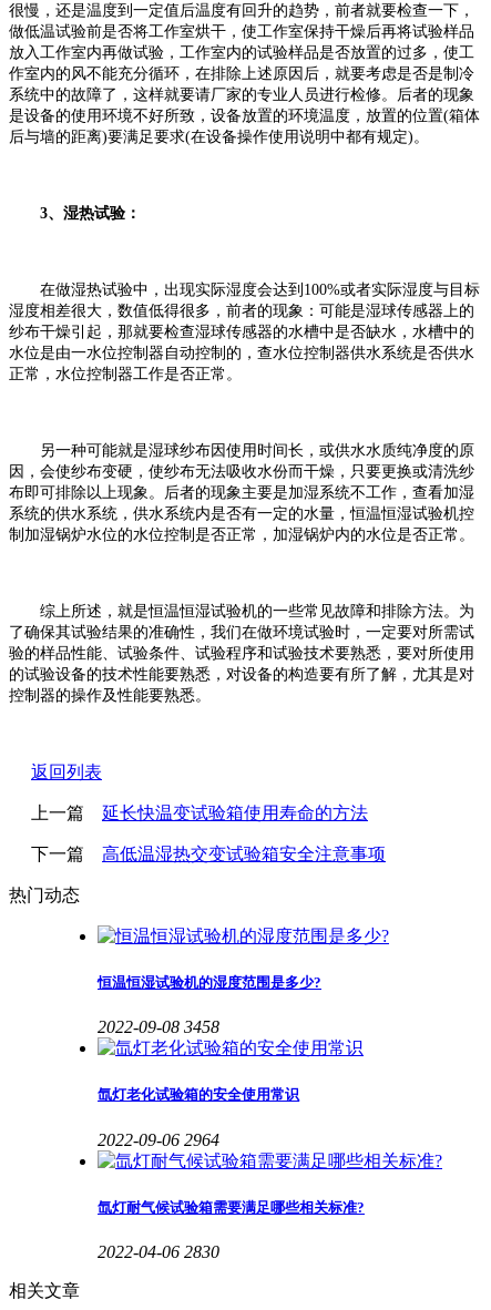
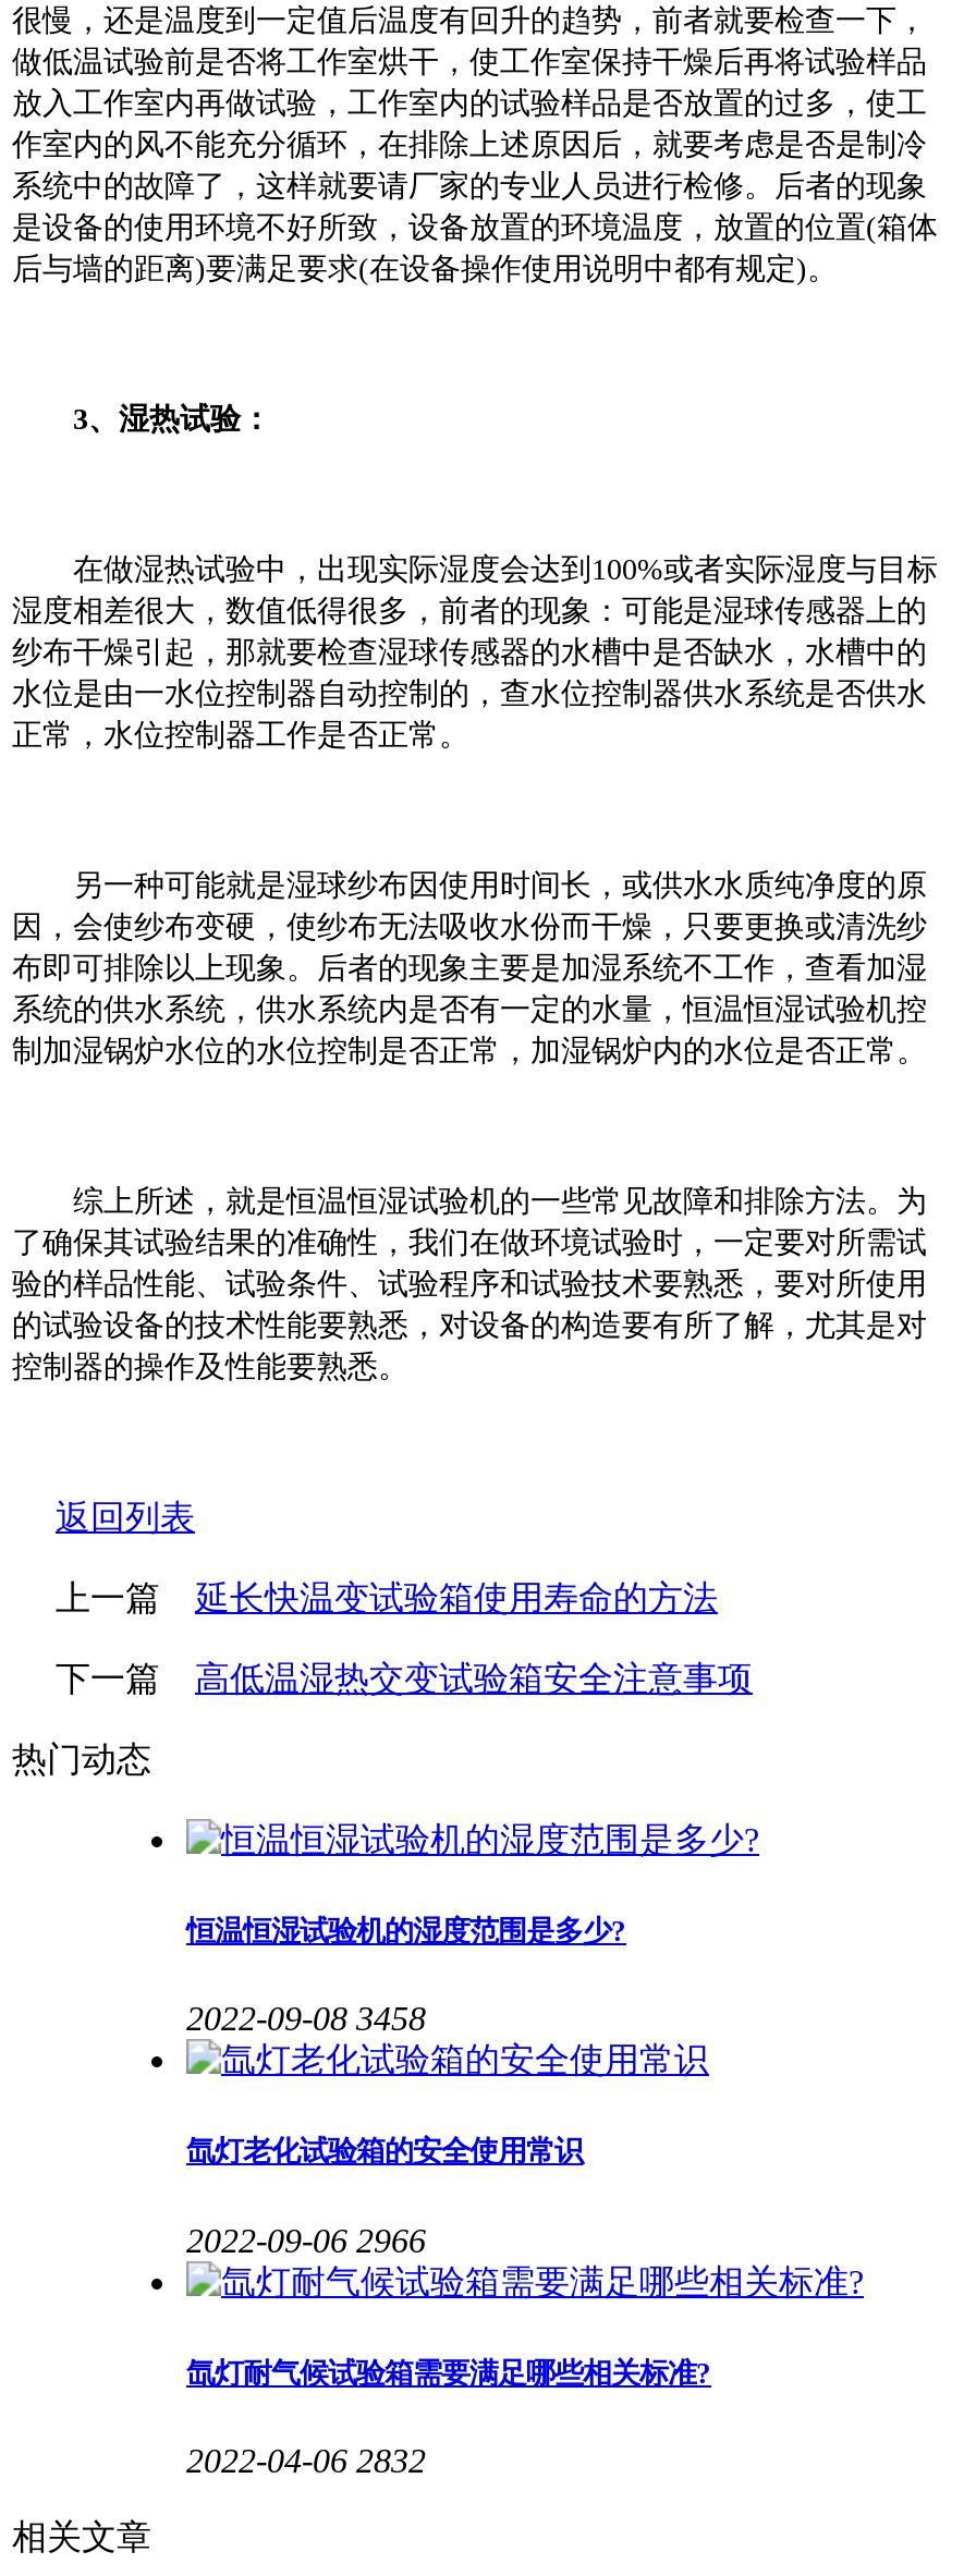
- 2022-09-06 2964
+ 2022-09-06 2966

- 2022-04-06 2830
+ 2022-04-06 2832
